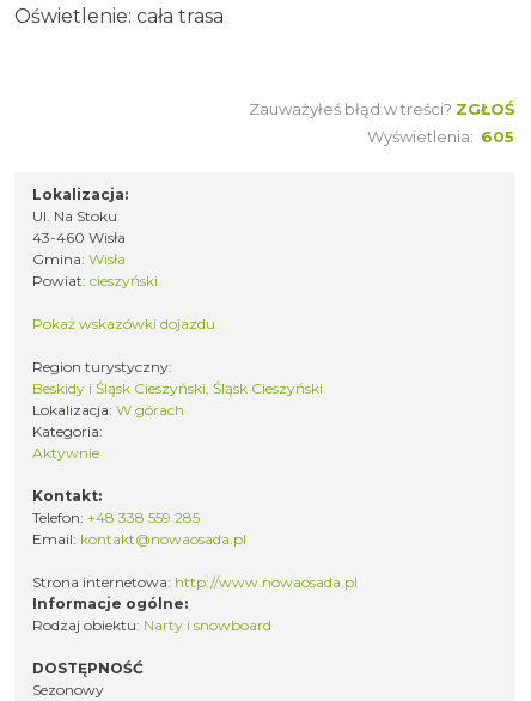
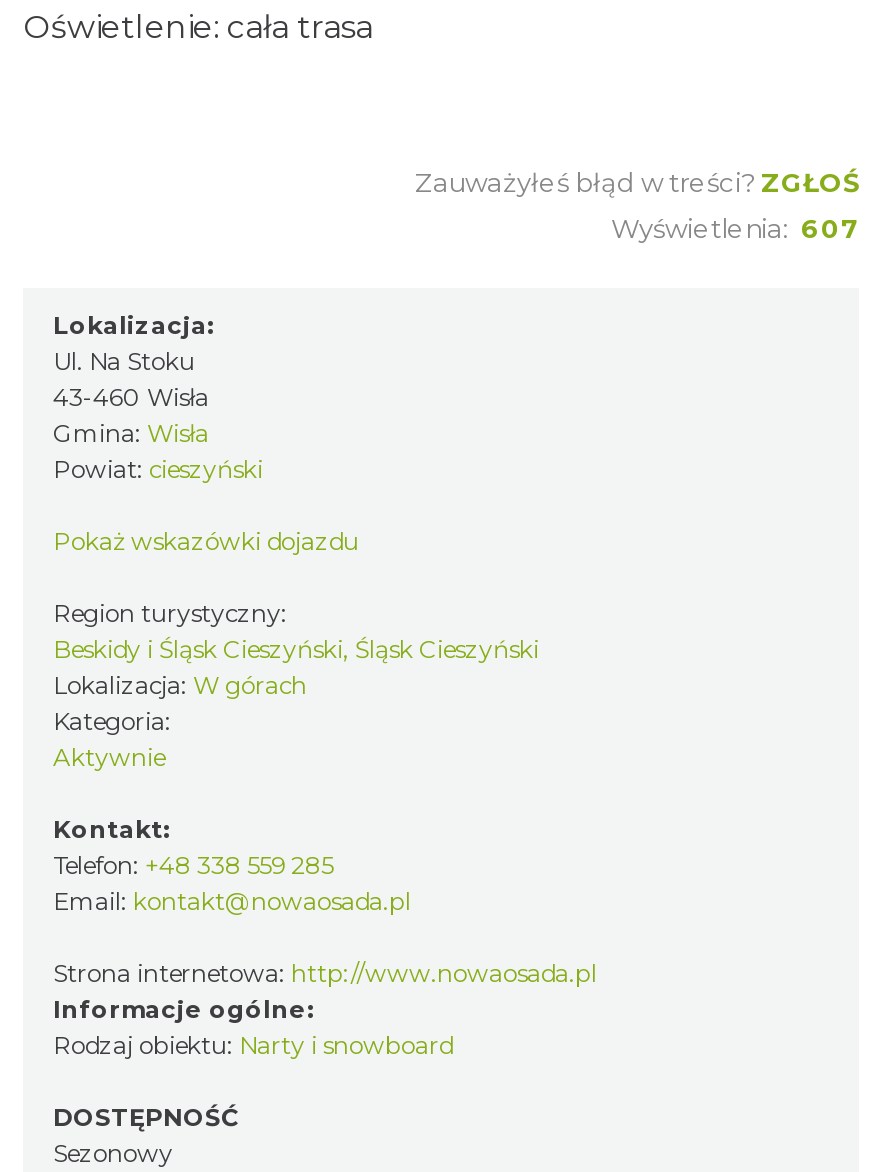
- Wyświetlenia: 605
+ Wyświetlenia: 607
